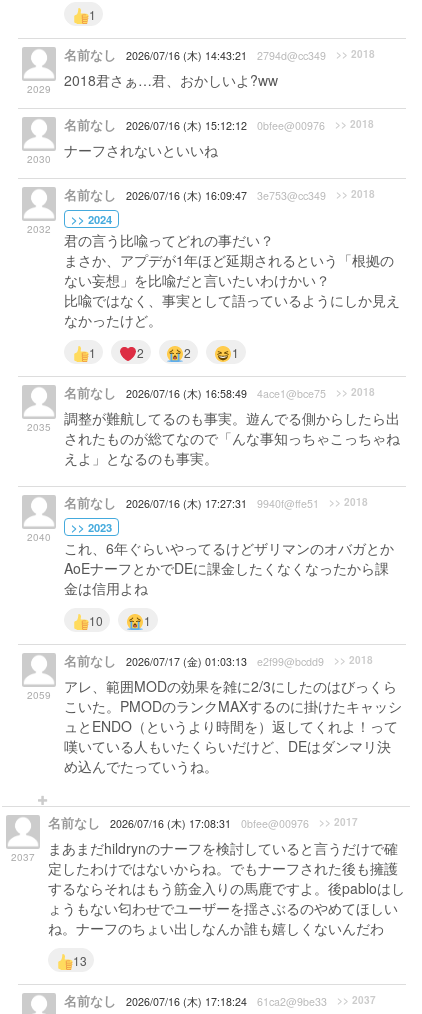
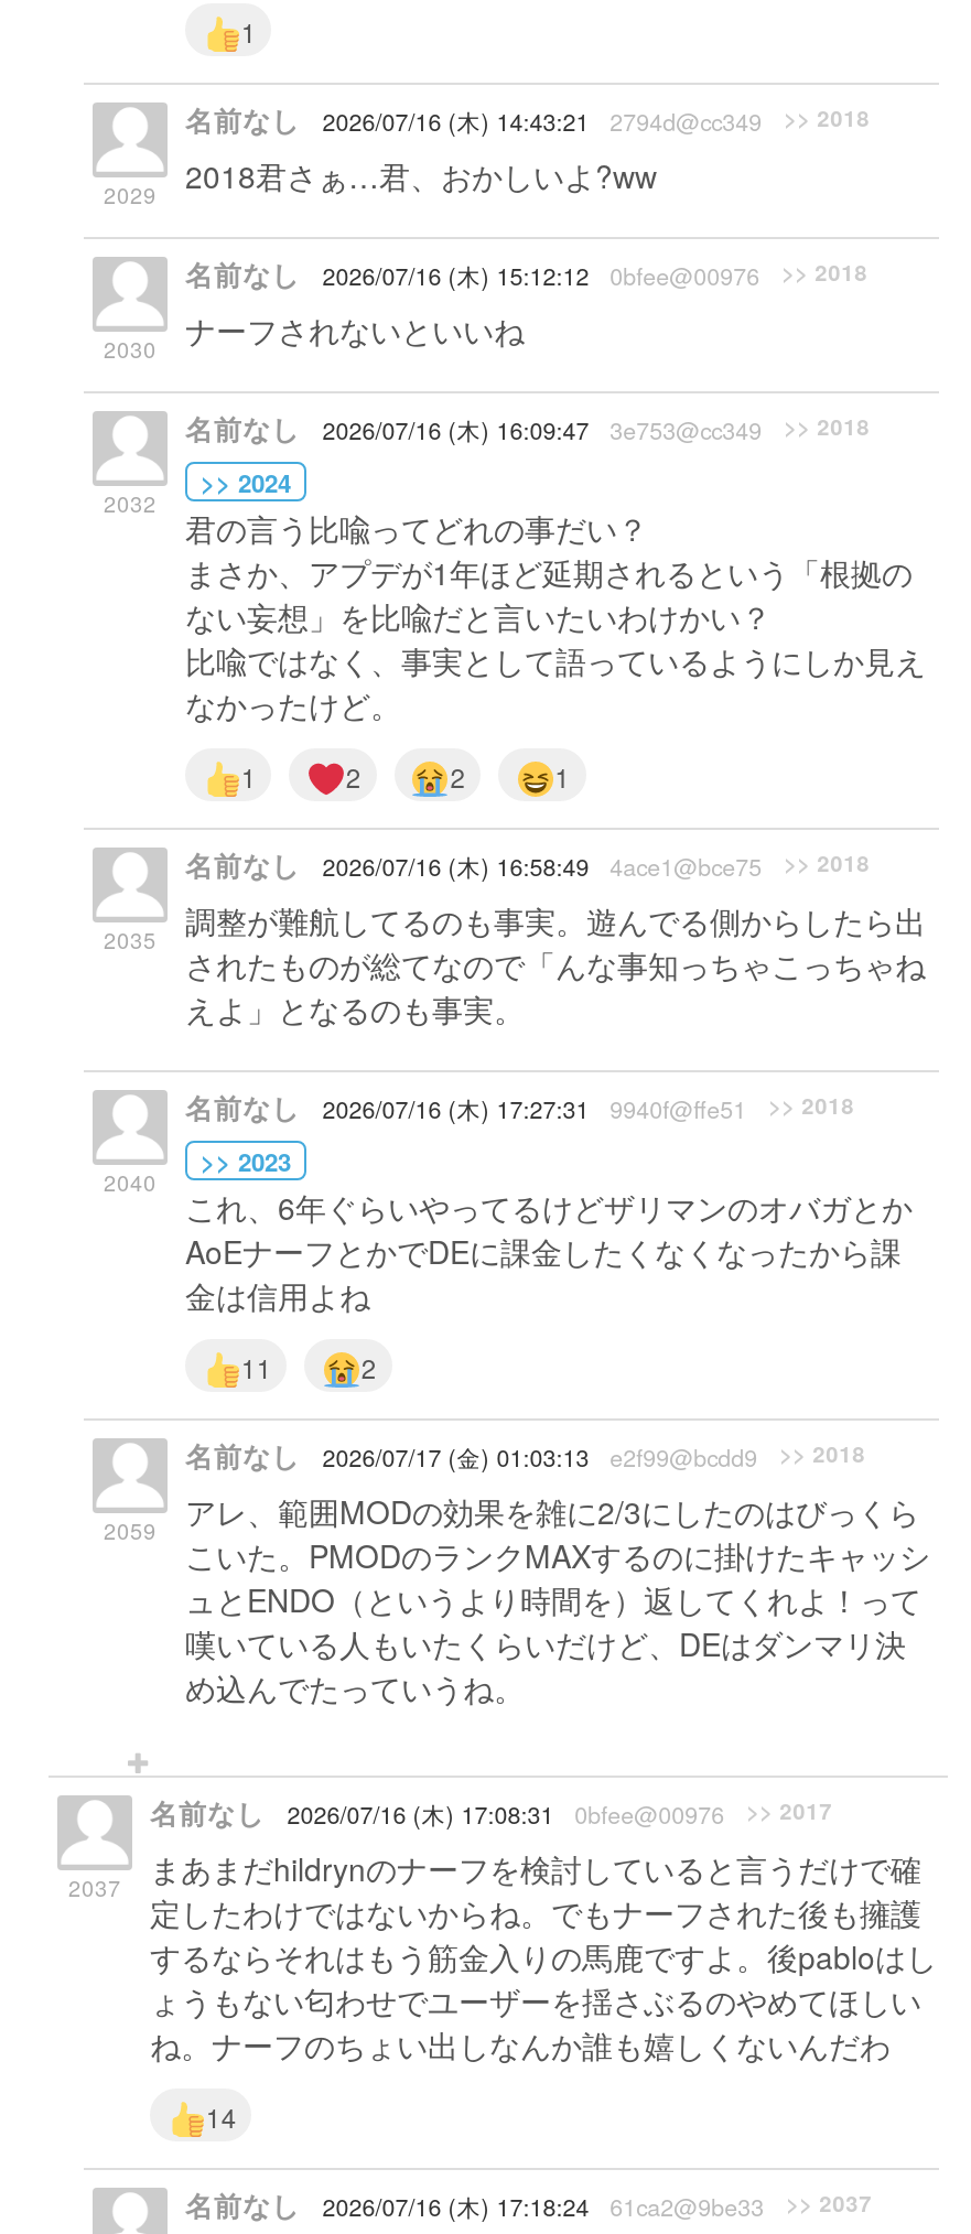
- 10
+ 11

- 1
+ 2

- 13
+ 14
